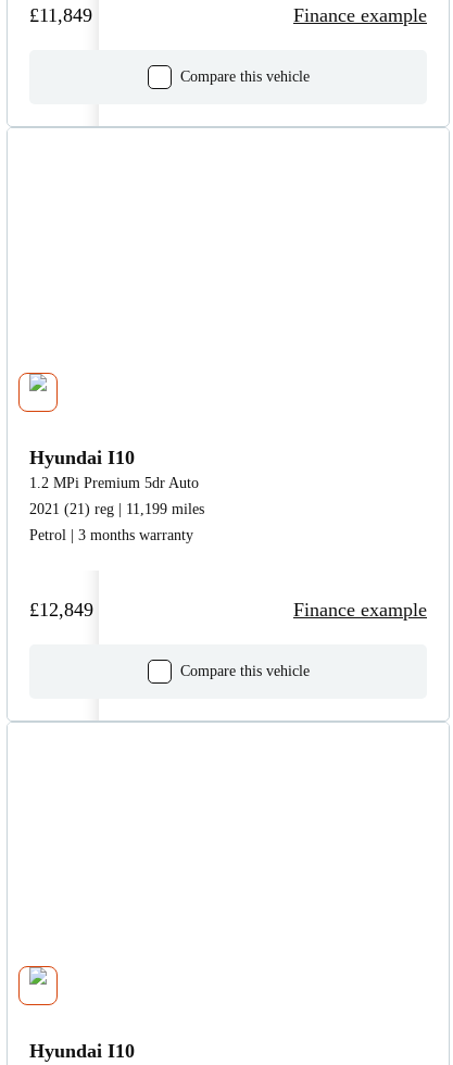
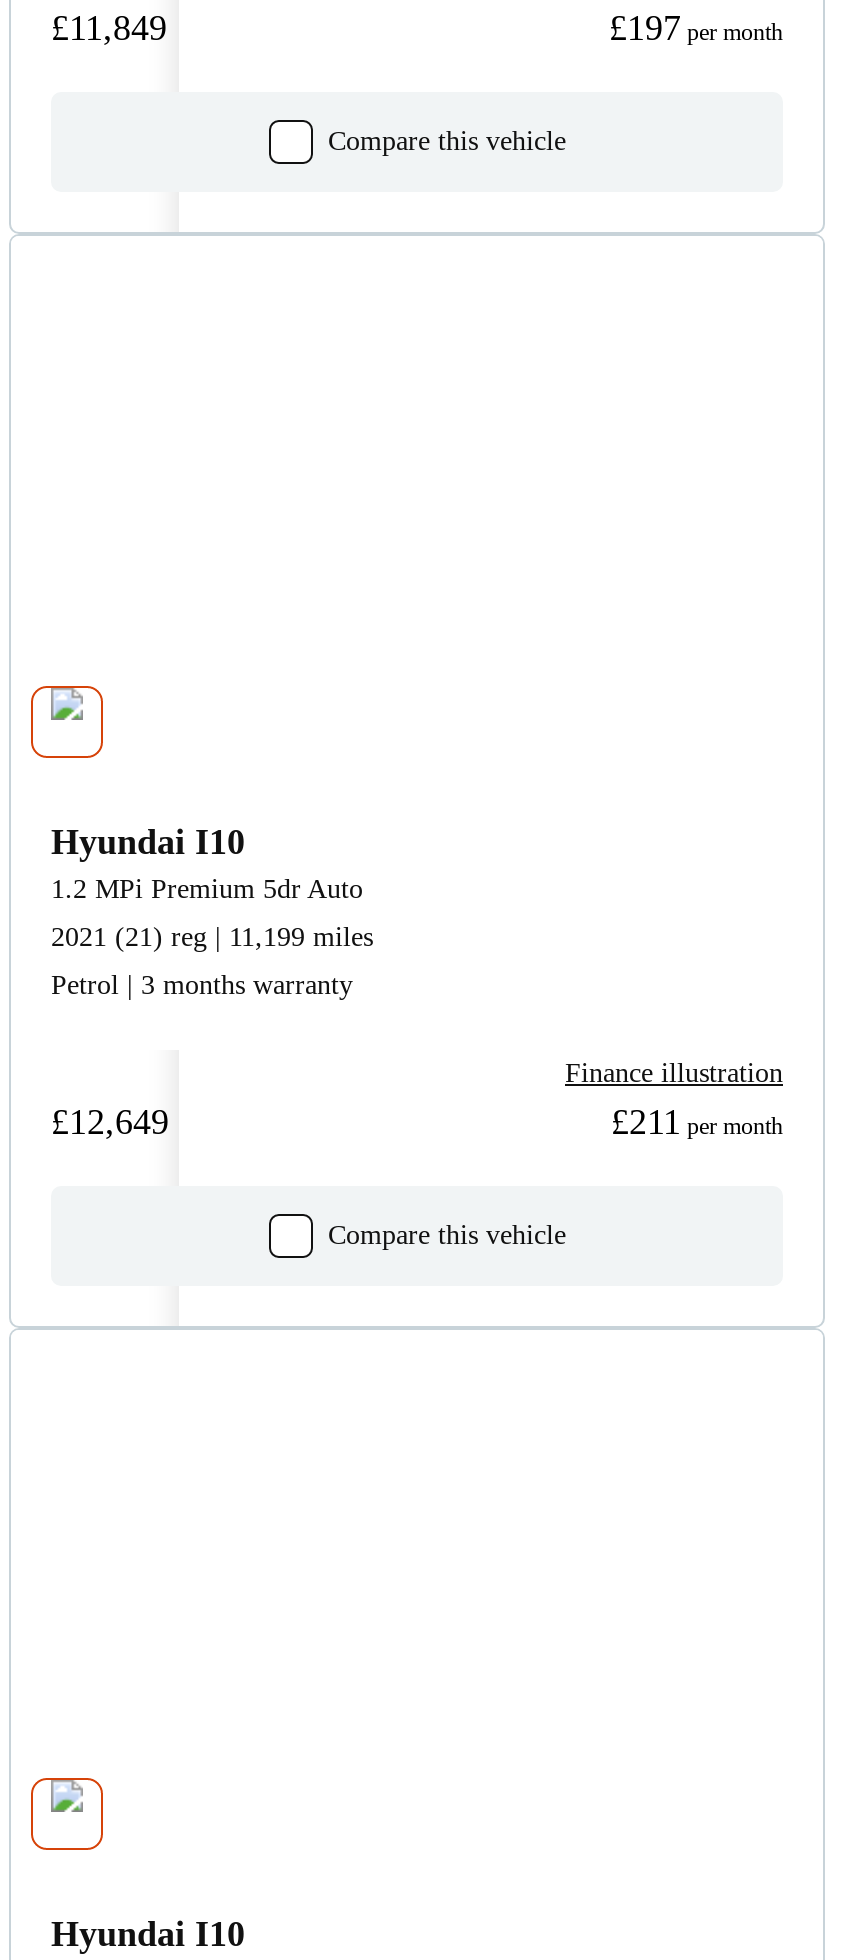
- Finance example
+ £197 per month

- £12,849
- Finance example
+ Finance illustration
+ £12,649
+ £211 per month
